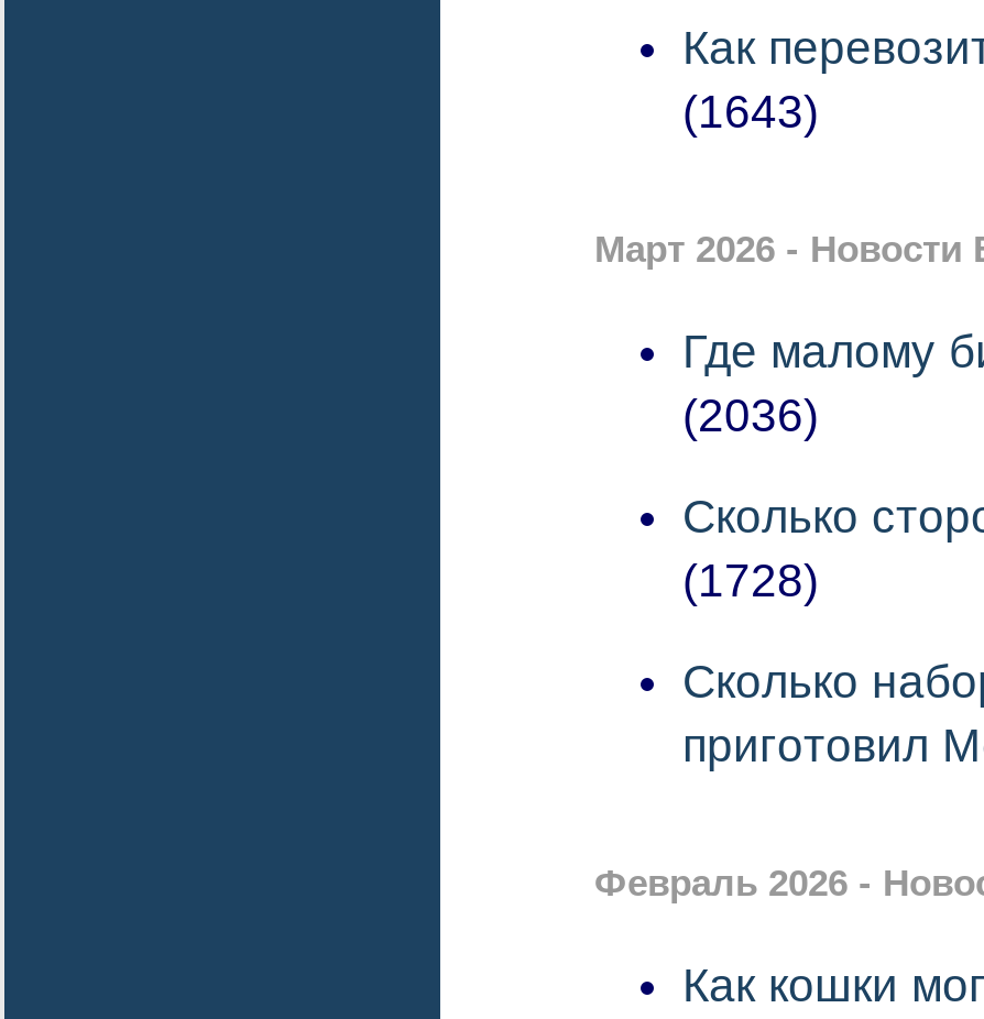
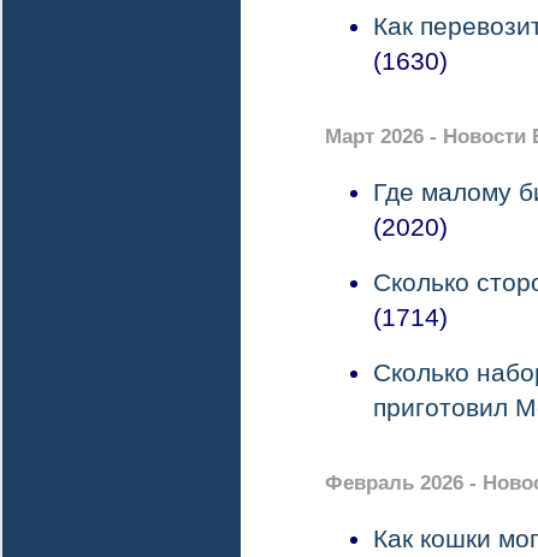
- (1643)
+ (1630)

- (2036)
+ (2020)

- (1728)
+ (1714)
